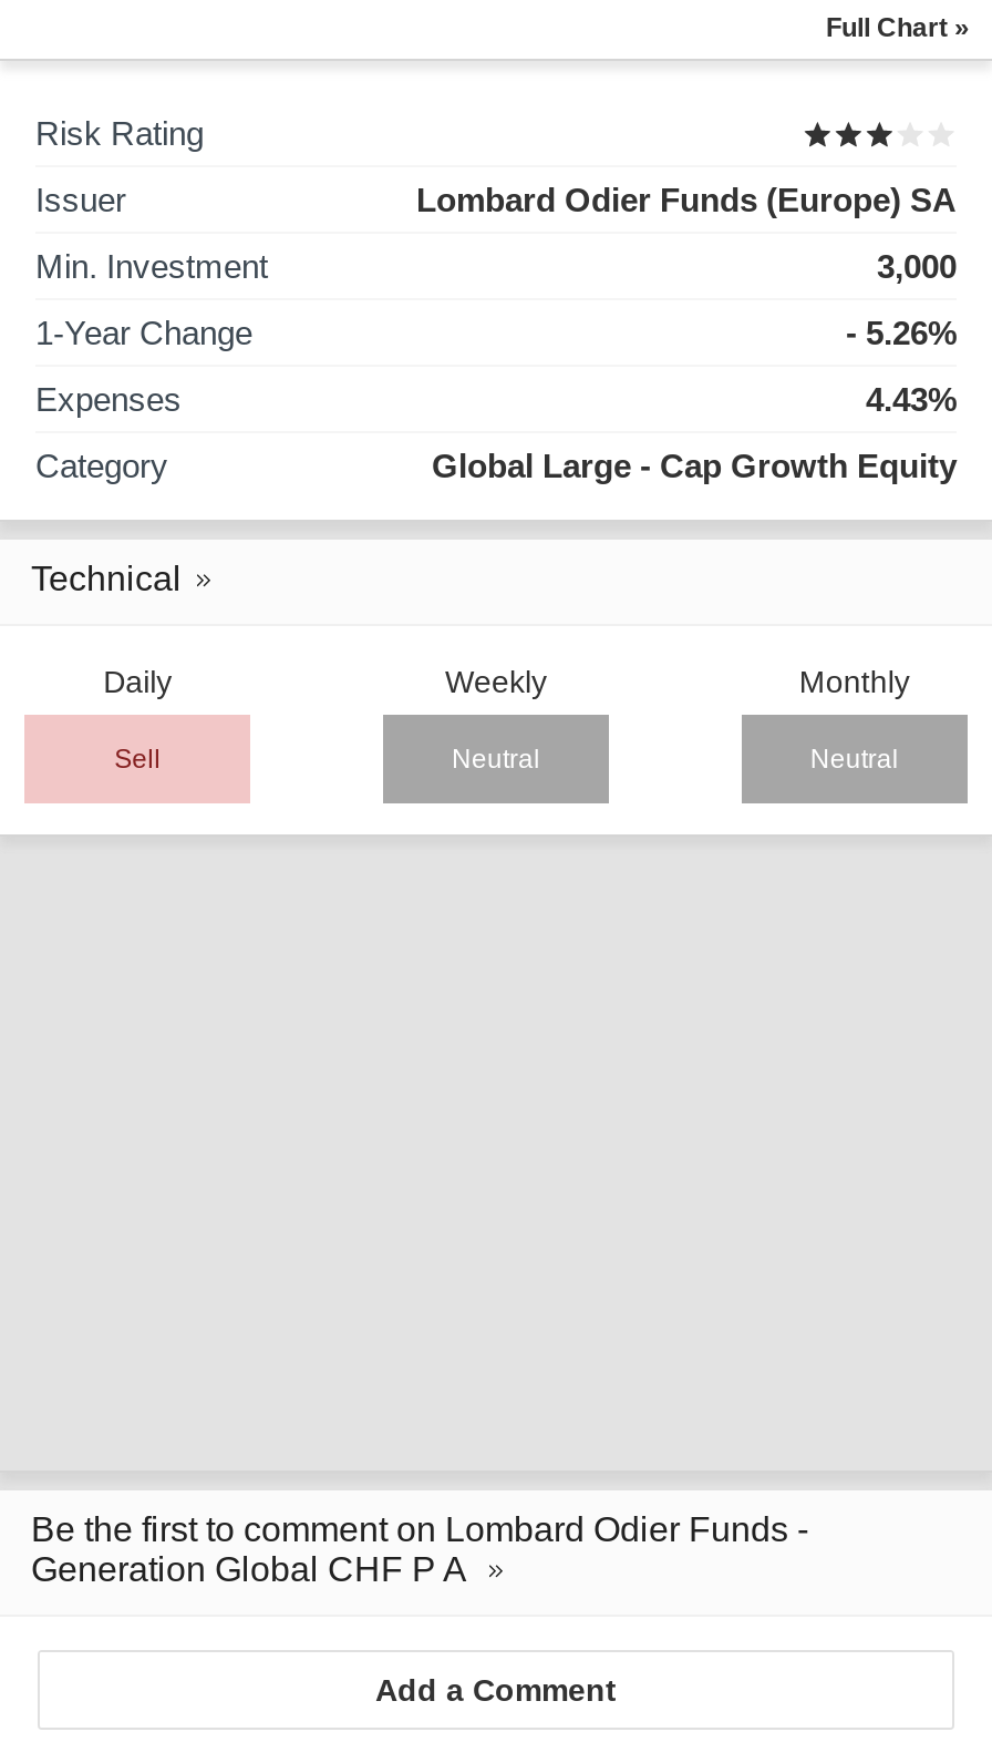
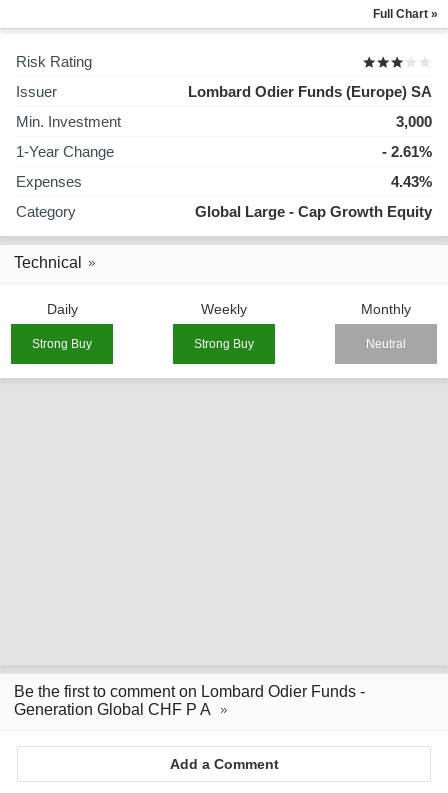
- - 5.26%
+ - 2.61%

- Sell
- Neutral
+ Strong Buy
+ Strong Buy
